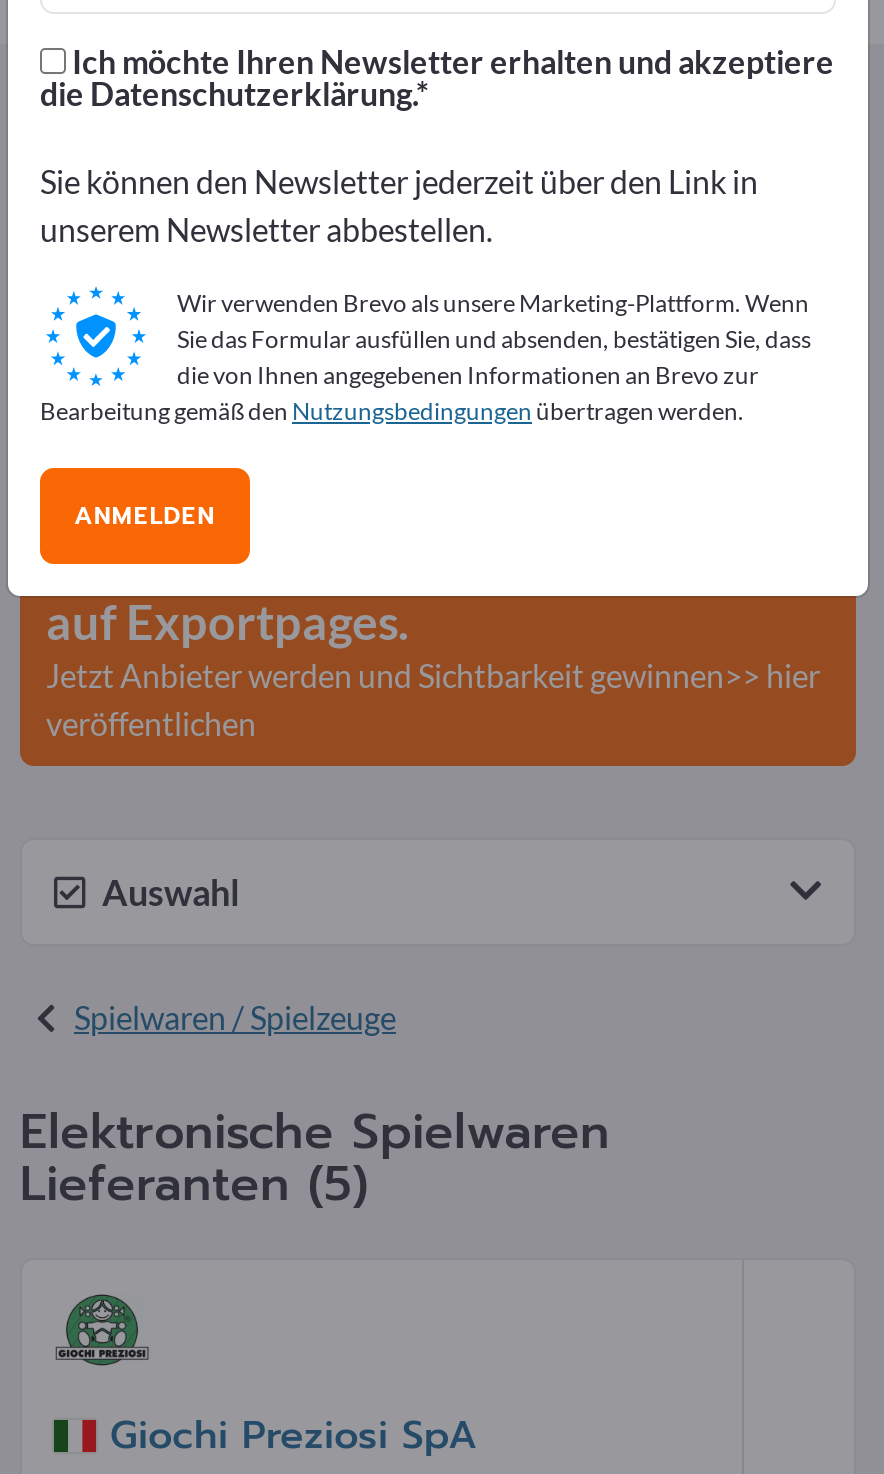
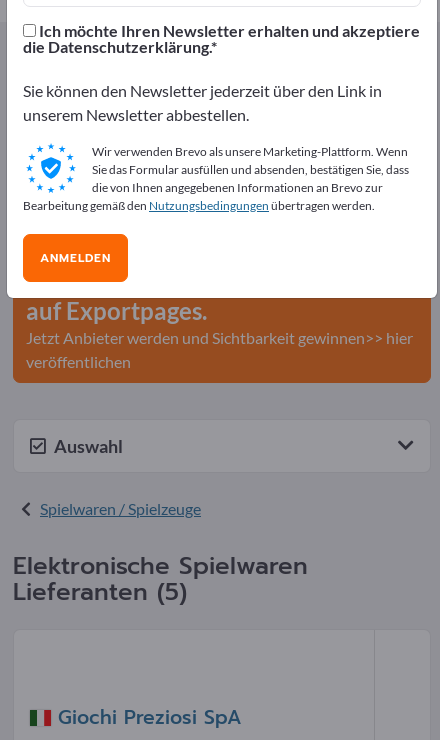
- [image]
